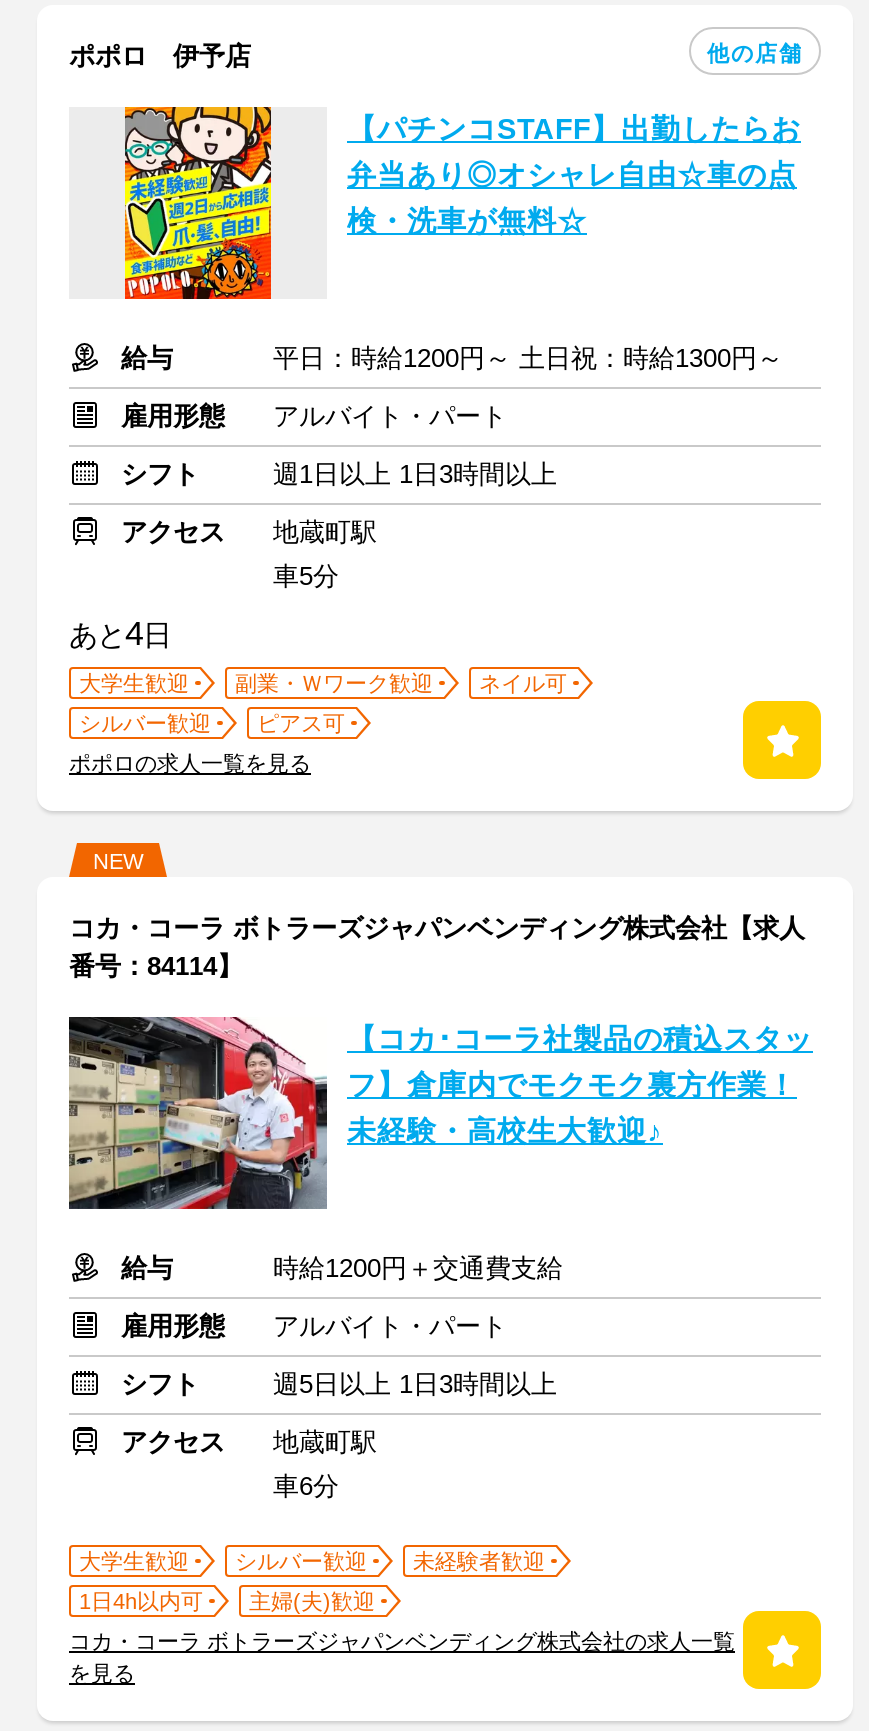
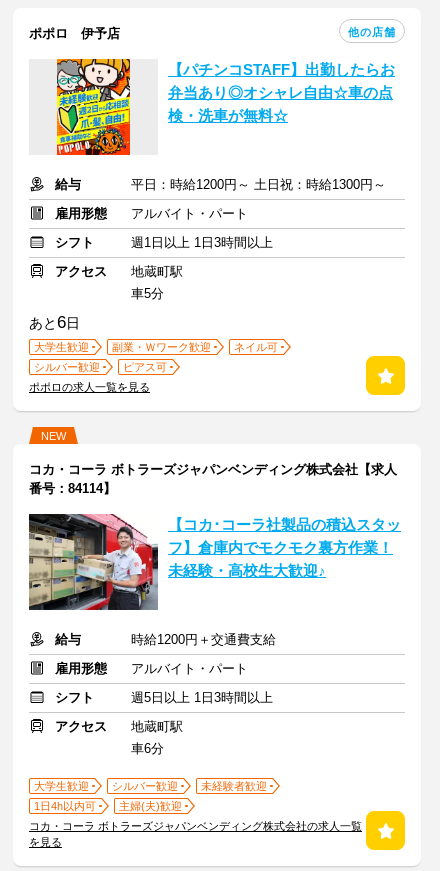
- あと4日
+ あと6日
